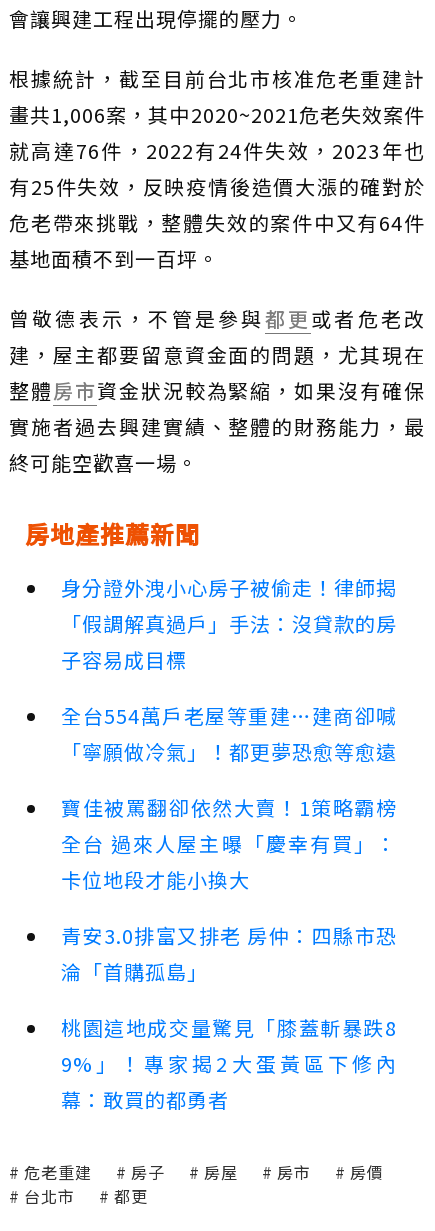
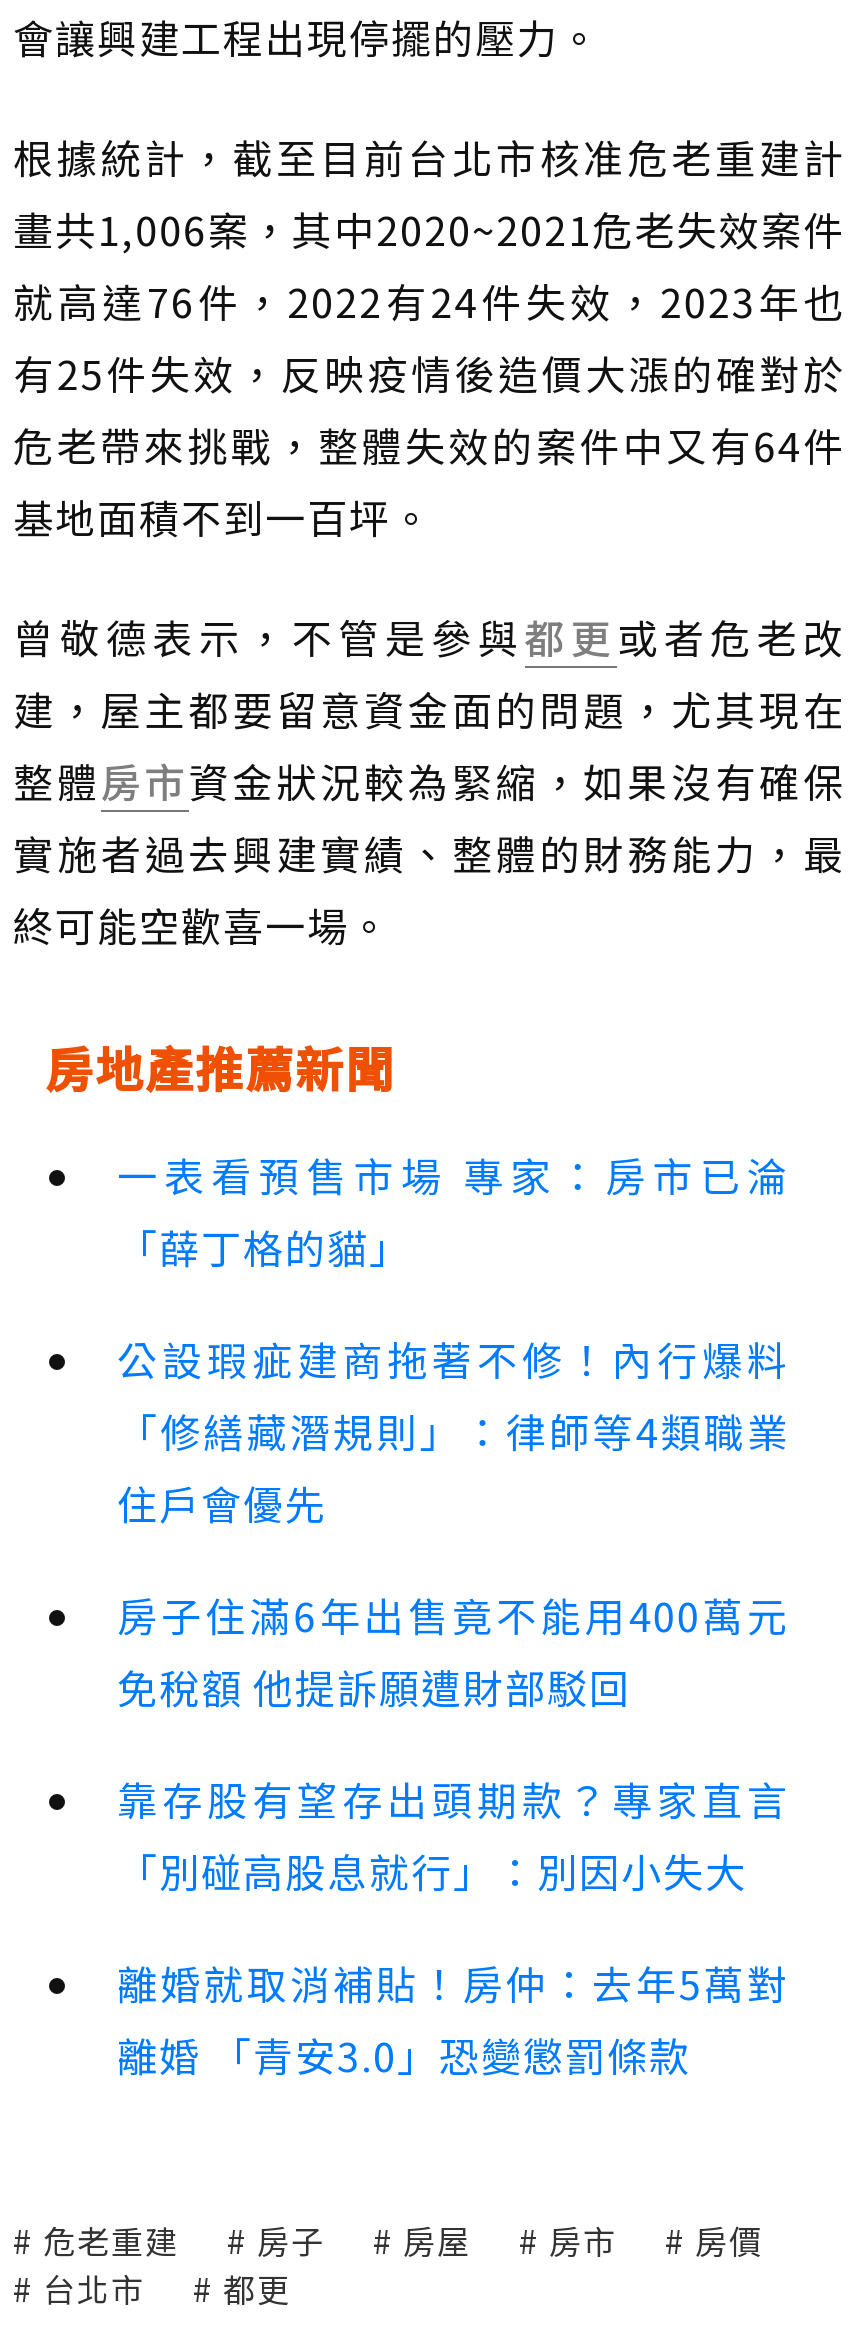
- 身分證外洩小心房子被偷走！律師揭
- 「假調解真過戶」手法：沒貸款的房
- 子容易成目標
+ 一表看預售市場 專家：房市已淪
+ 「薛丁格的貓」

- 全台554萬戶老屋等重建…建商卻喊
- 「寧願做冷氣」！都更夢恐愈等愈遠
+ 公設瑕疵建商拖著不修！內行爆料
+ 「修繕藏潛規則」：律師等4類職業
+ 住戶會優先

- 寶佳被罵翻卻依然大賣！1策略霸榜
- 全台 過來人屋主曝「慶幸有買」：
- 卡位地段才能小換大
+ 房子住滿6年出售竟不能用400萬元
+ 免稅額 他提訴願遭財部駁回

- 青安3.0排富又排老 房仲：四縣市恐
- 淪「首購孤島」
+ 靠存股有望存出頭期款？專家直言
+ 「別碰高股息就行」：別因小失大

- 桃園這地成交量驚見「膝蓋斬暴跌8
- 9%」！專家揭2大蛋黃區下修內
- 幕：敢買的都勇者
+ 離婚就取消補貼！房仲：去年5萬對
+ 離婚 「青安3.0」恐變懲罰條款
